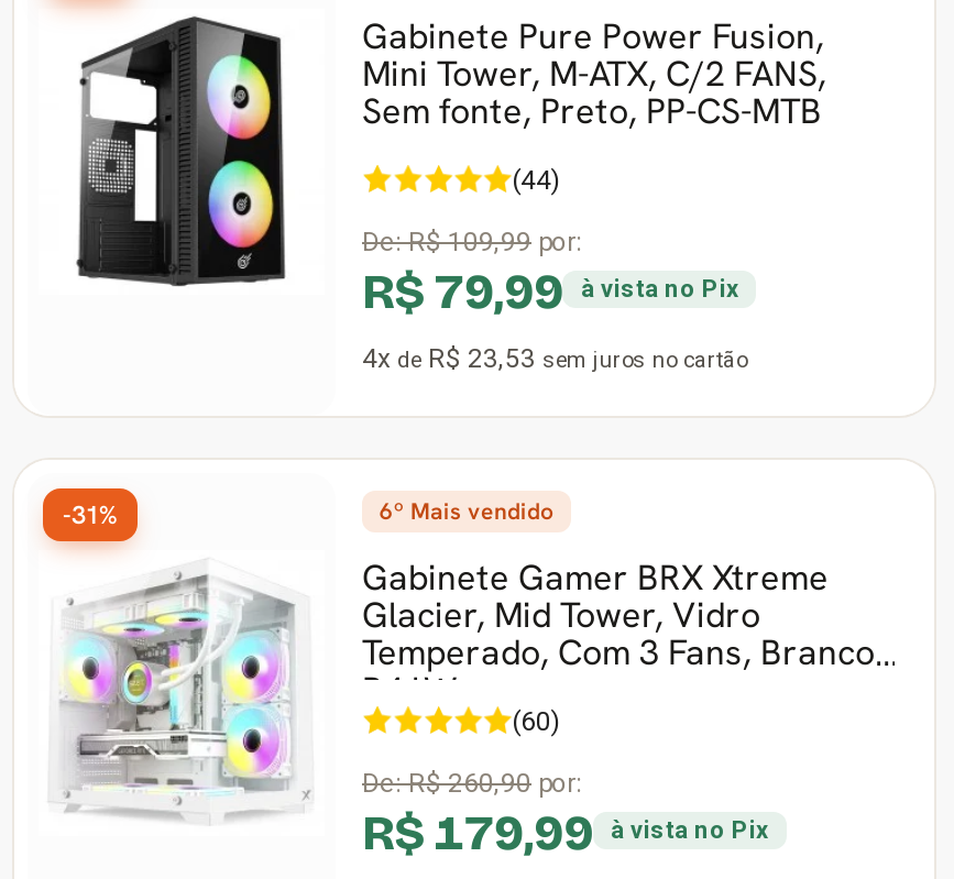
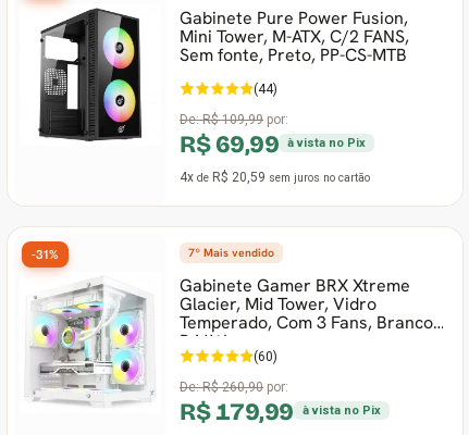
- R$ 79,99 à vista no Pix
+ R$ 69,99 à vista no Pix

- 4x de R$ 23,53 sem juros no cartão
+ 4x de R$ 20,59 sem juros no cartão

- 6º Mais vendido
+ 7º Mais vendido
